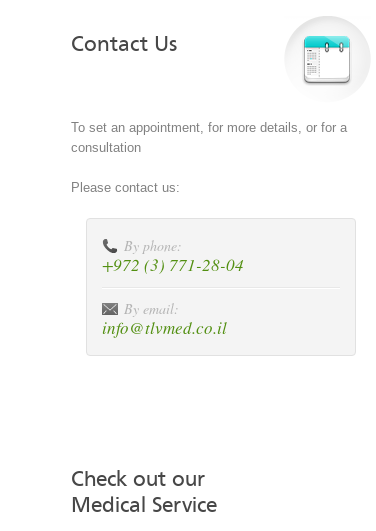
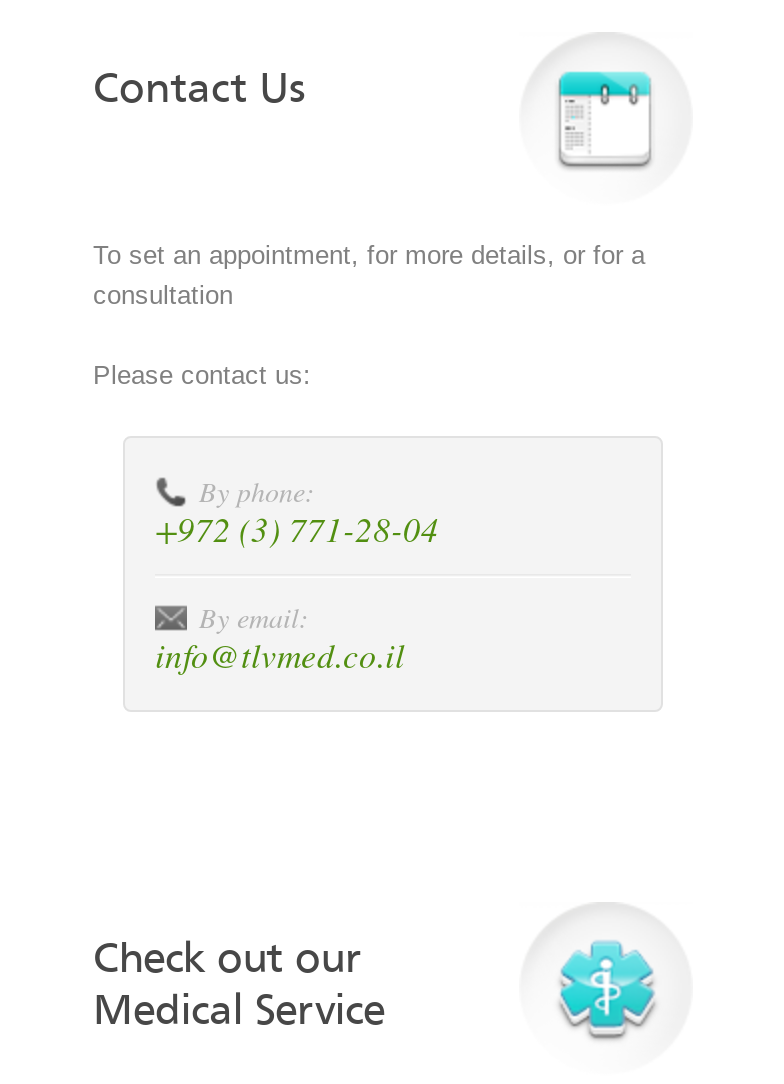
+ [image]
